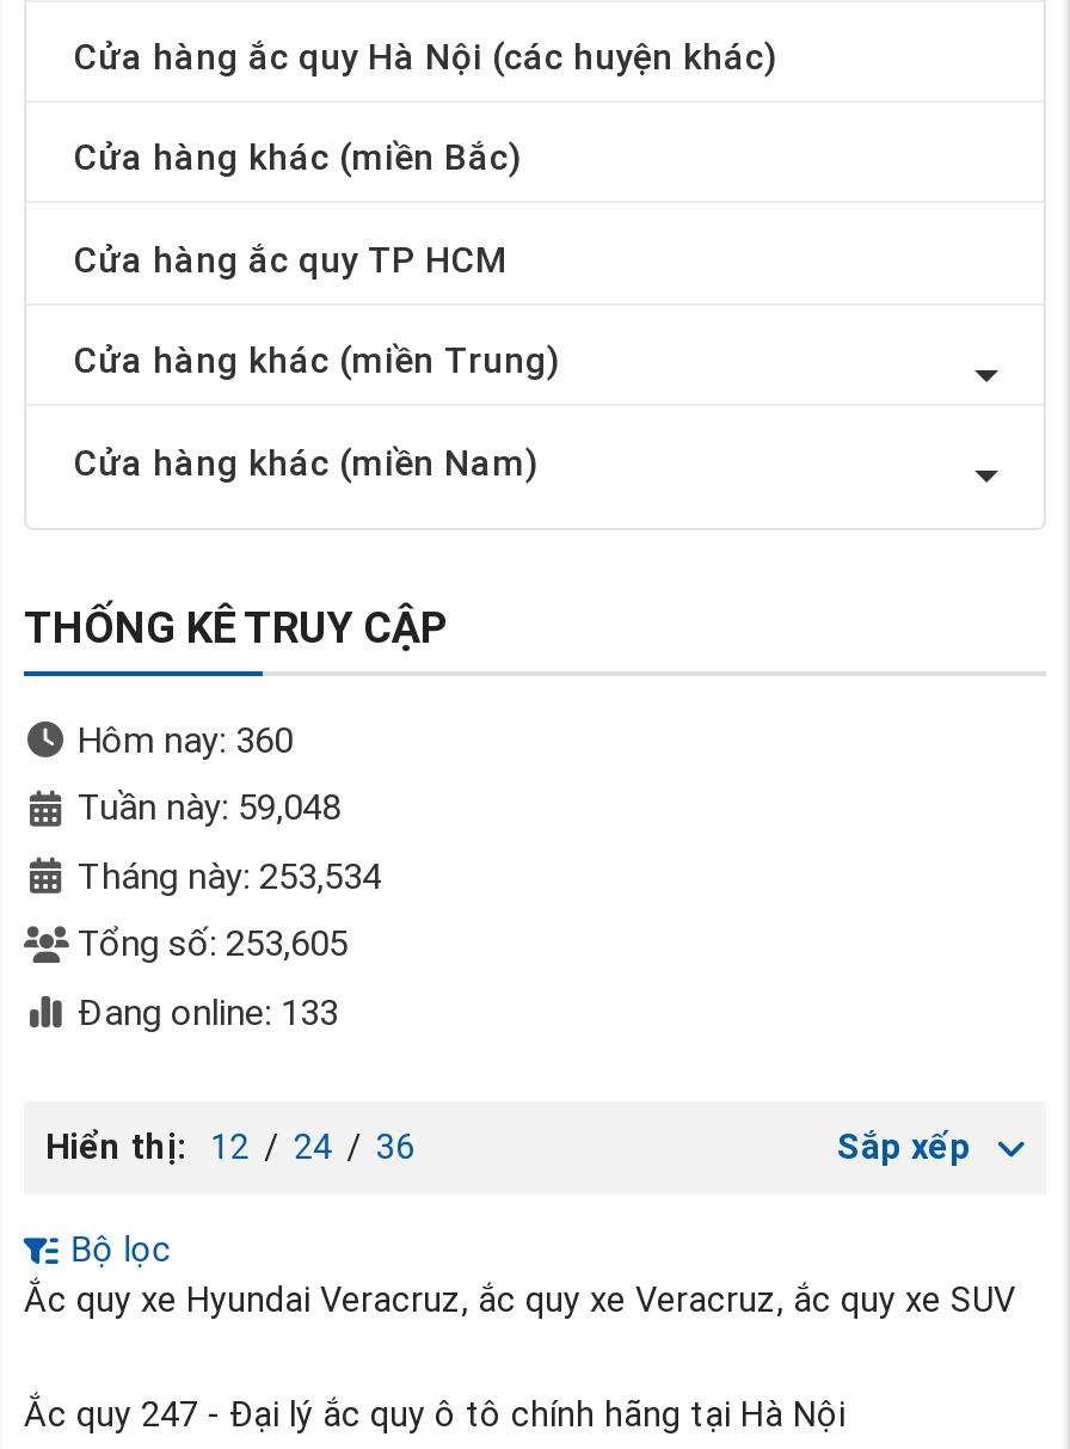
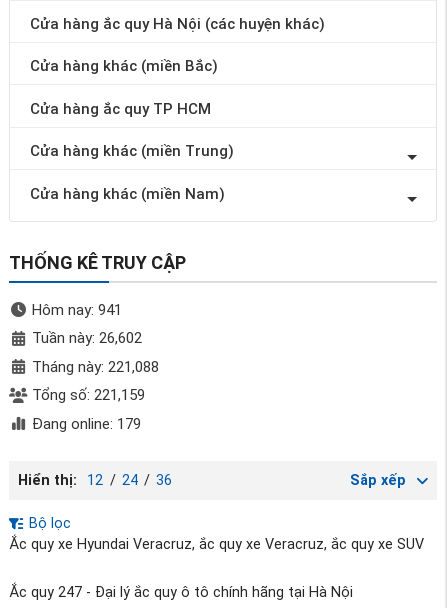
- Hôm nay: 360
+ Hôm nay: 941

- Tuần này: 59,048
+ Tuần này: 26,602

- Tháng này: 253,534
+ Tháng này: 221,088

- Tổng số: 253,605
+ Tổng số: 221,159

- Đang online: 133
+ Đang online: 179
